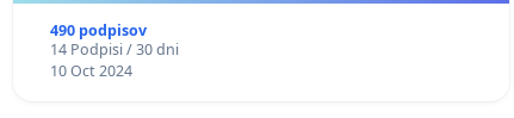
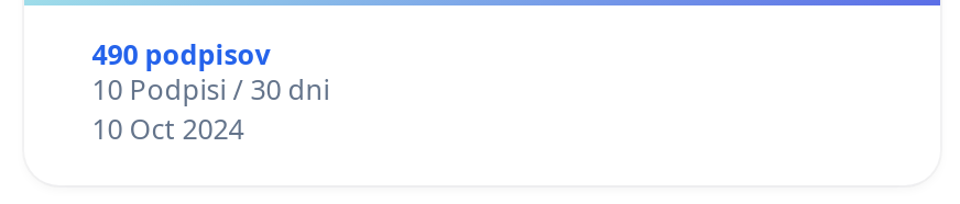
- 14 Podpisi / 30 dni
+ 10 Podpisi / 30 dni
